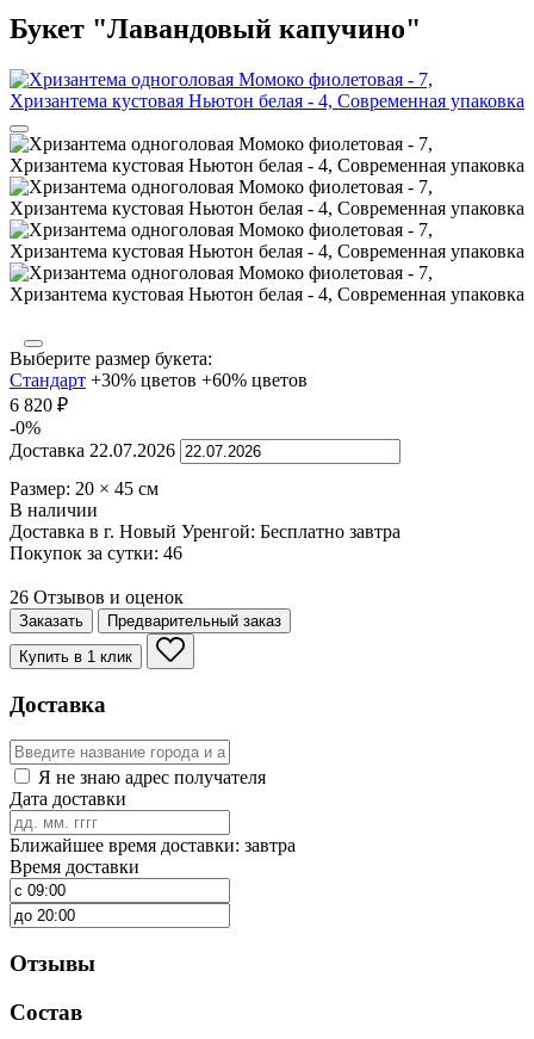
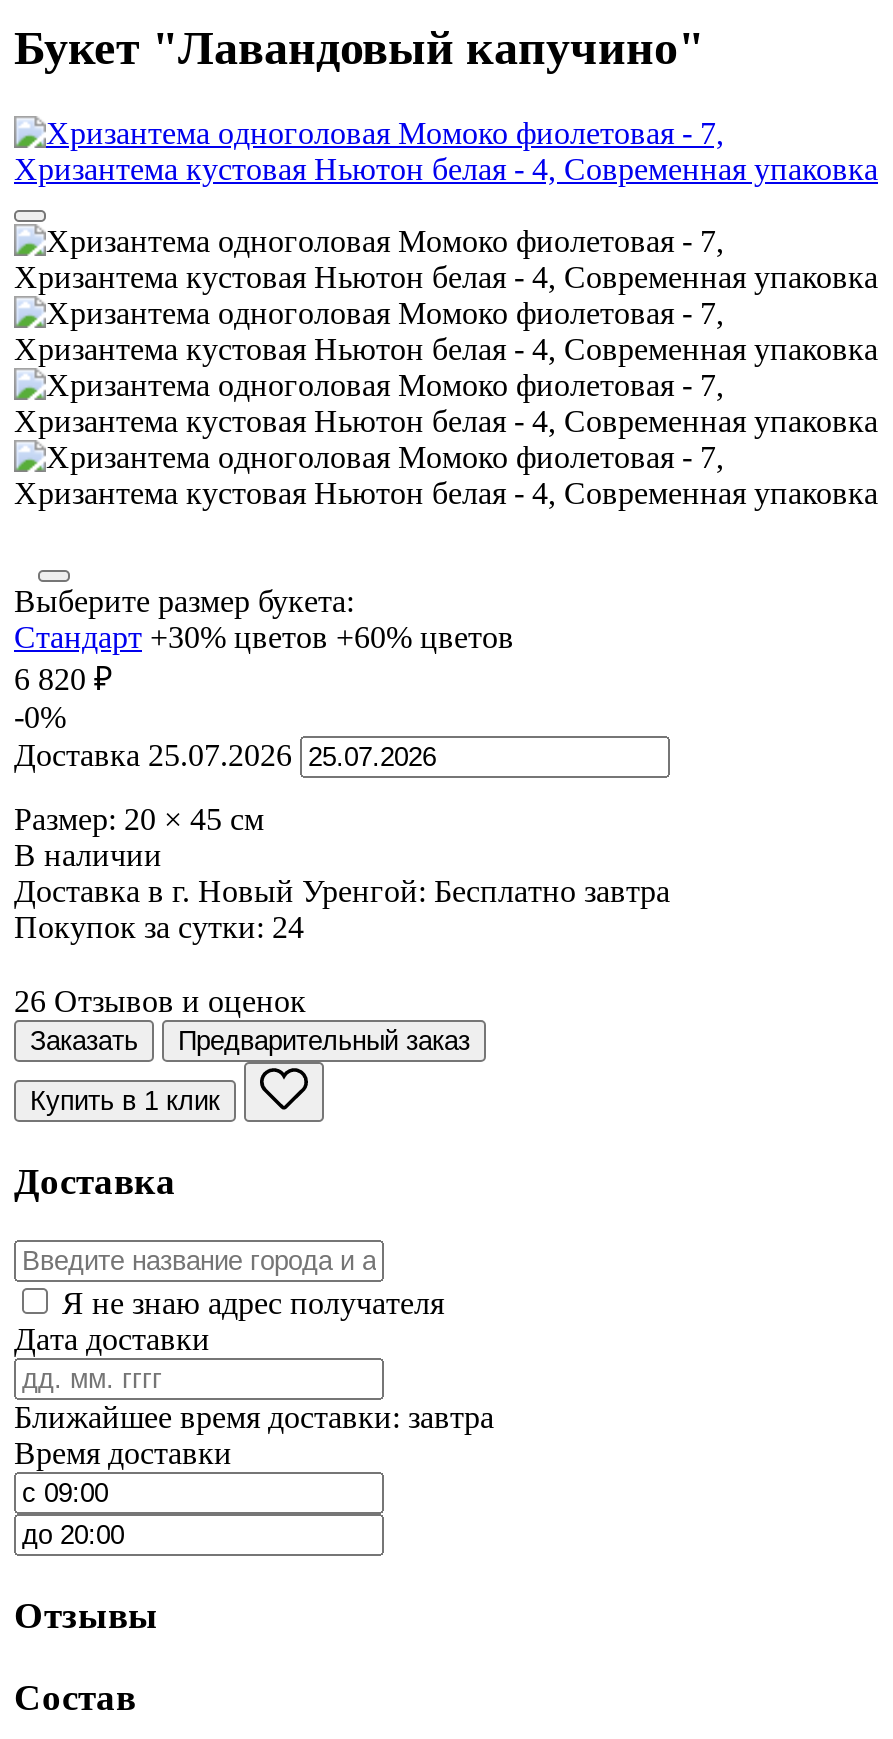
- Доставка 22.07.2026
+ Доставка 25.07.2026

- Покупок за сутки: 46
+ Покупок за сутки: 24
